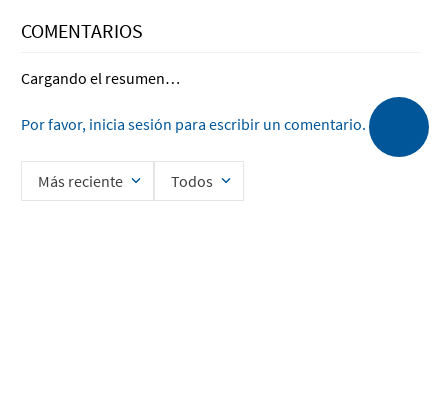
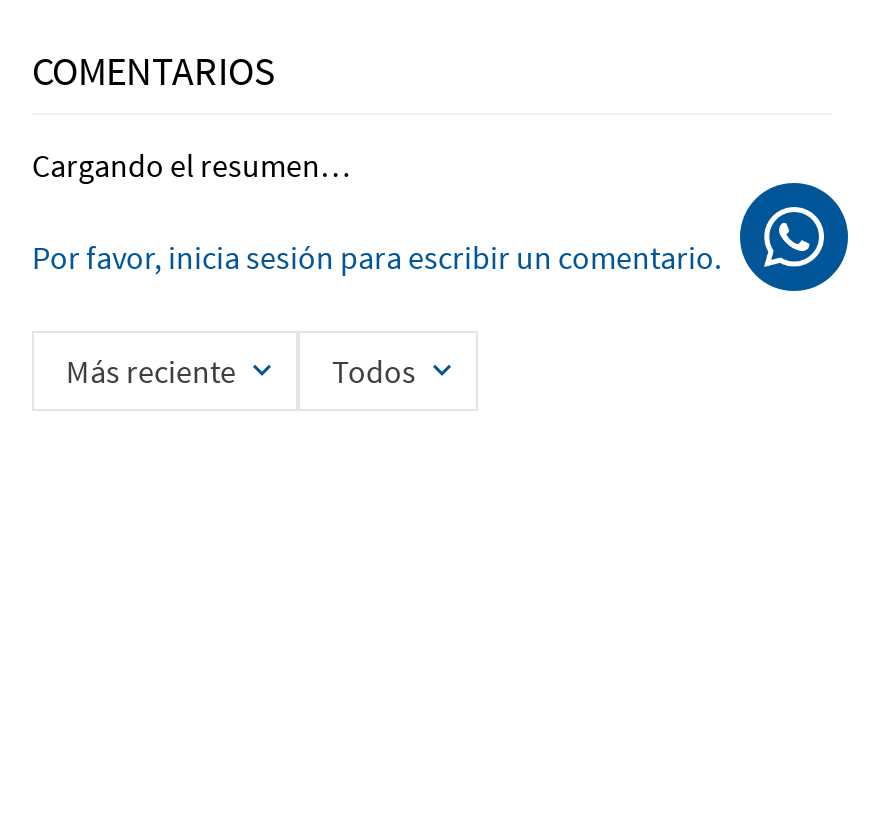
- [image]
+ [image]
